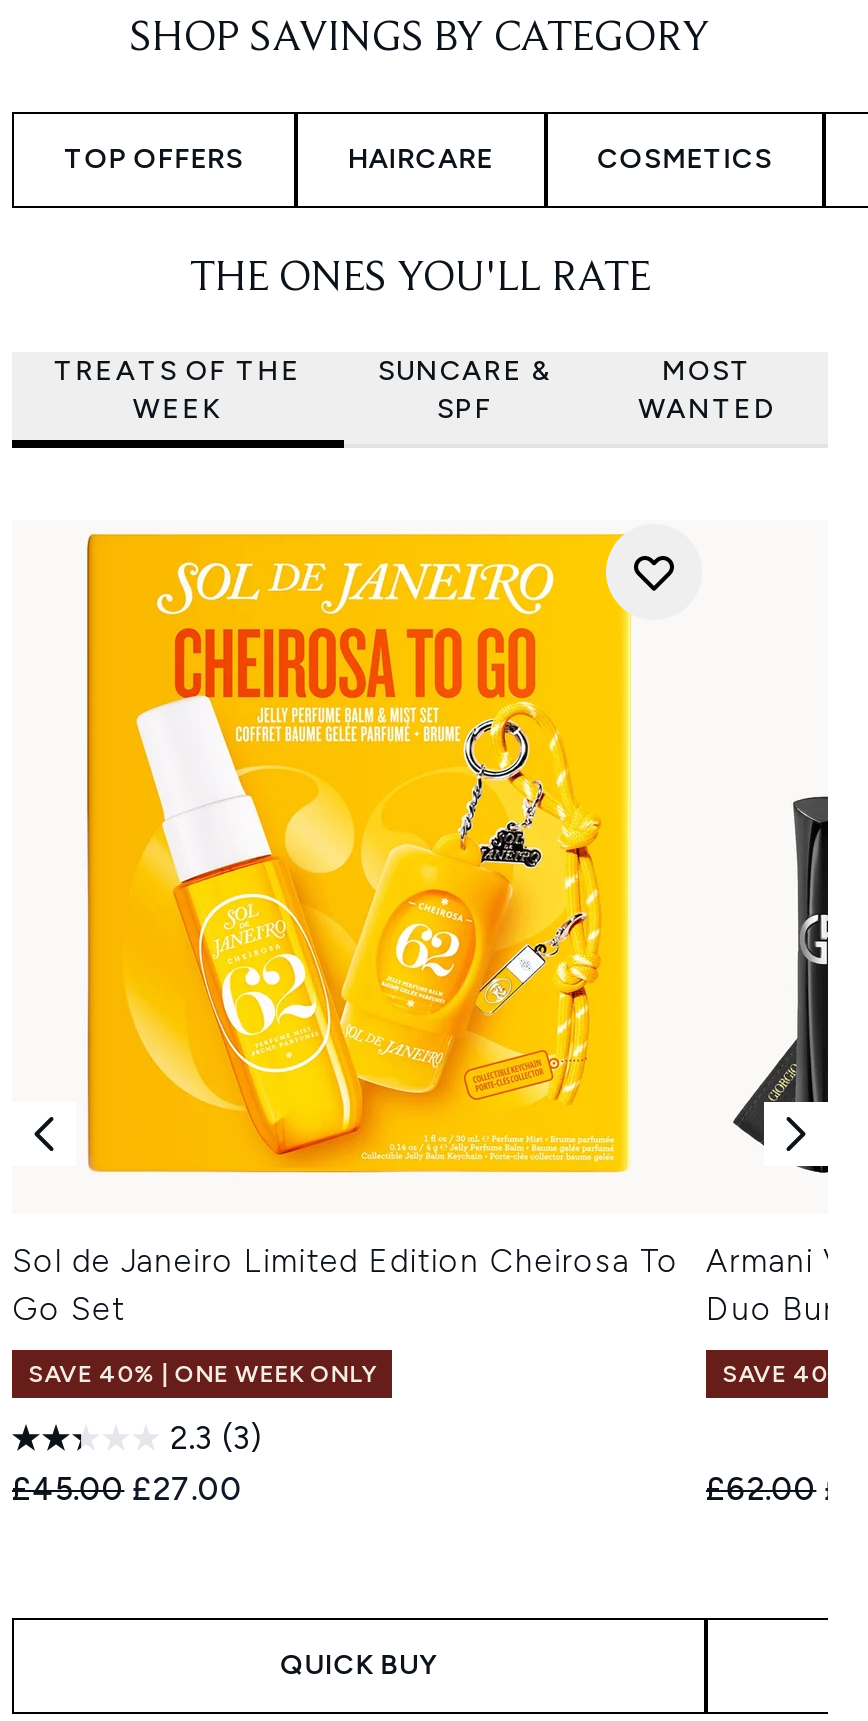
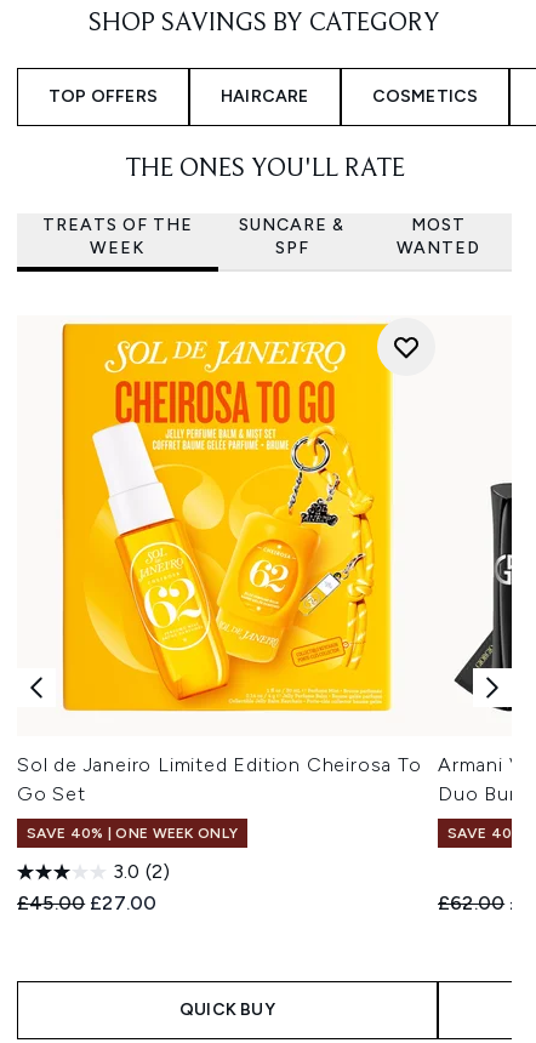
- 2.3 (3)
+ 3.0 (2)
